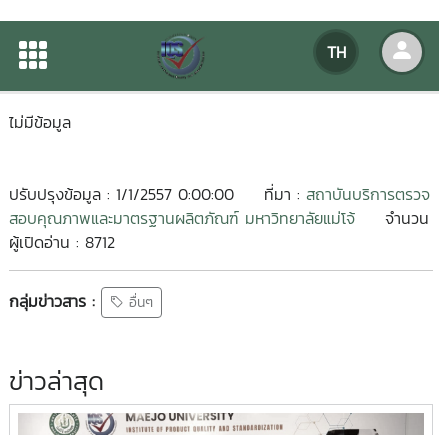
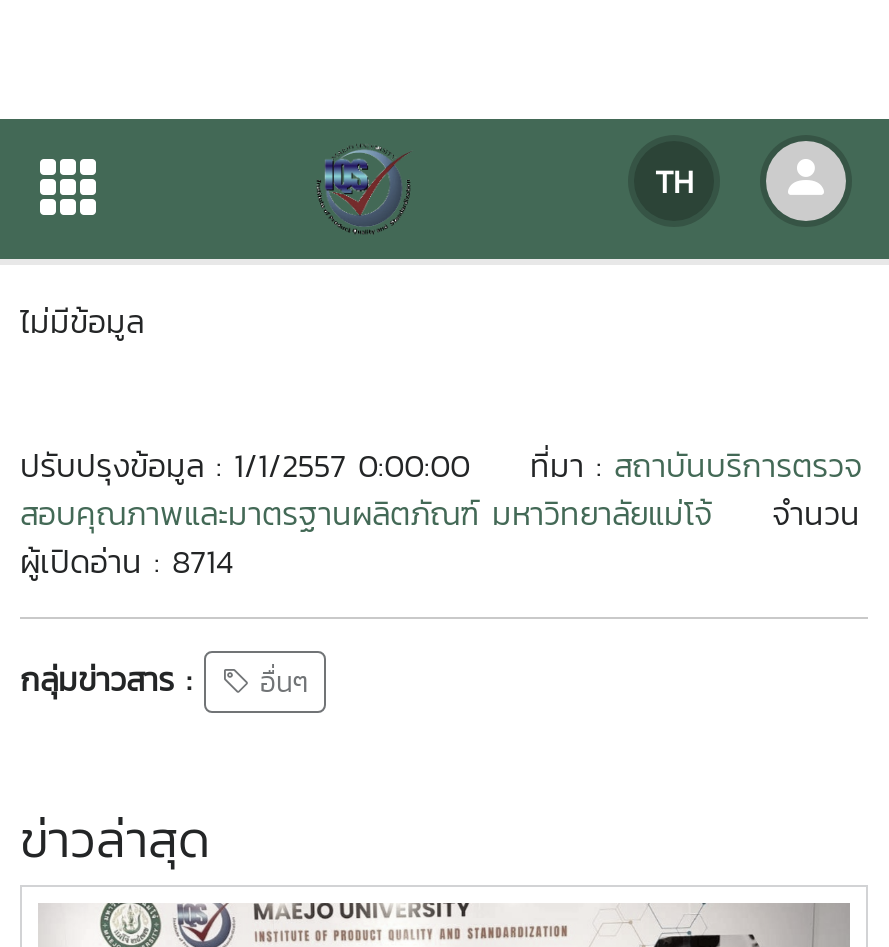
- ผู้เปิดอ่าน : 8712
+ ผู้เปิดอ่าน : 8714
